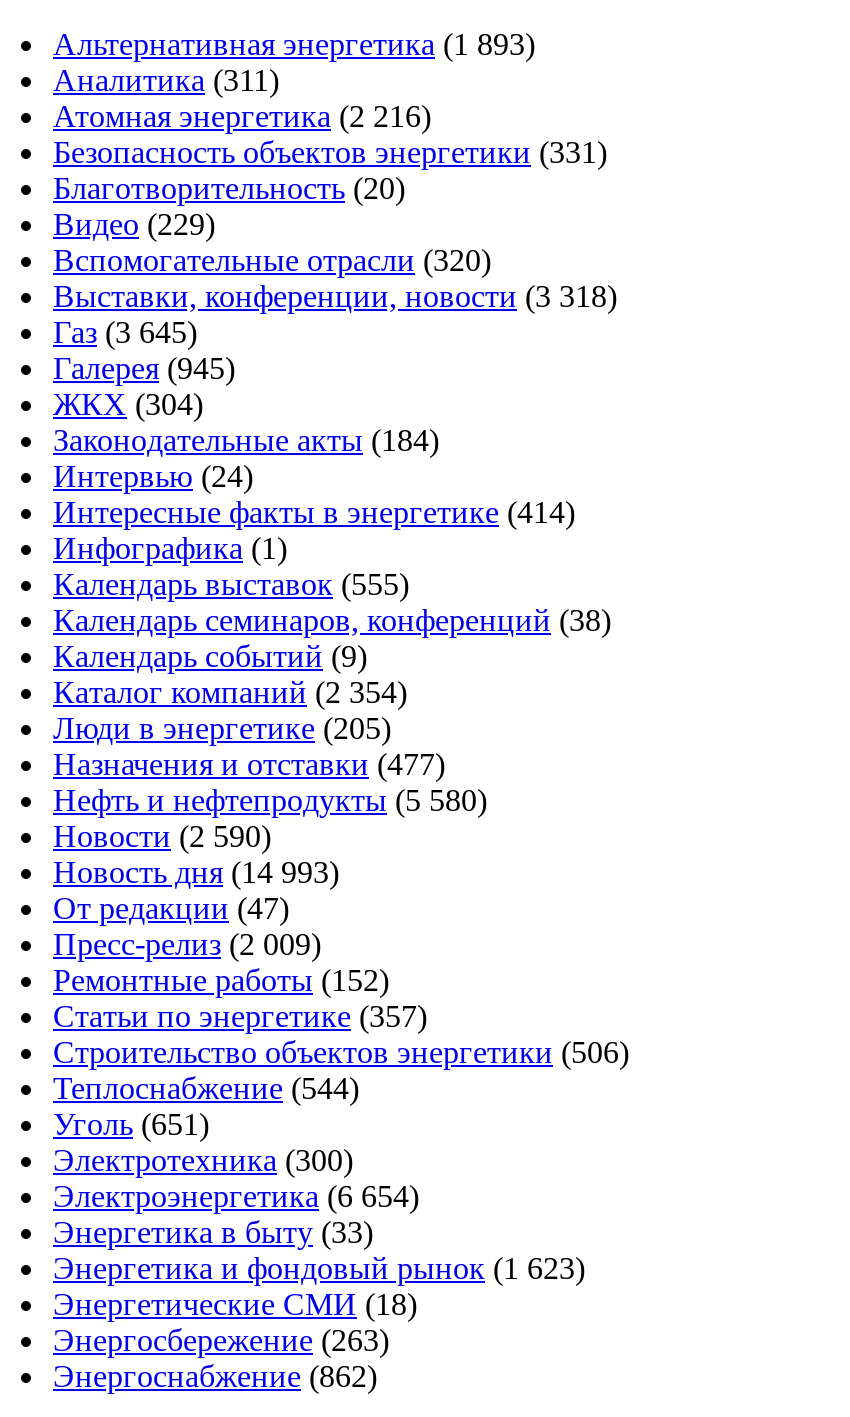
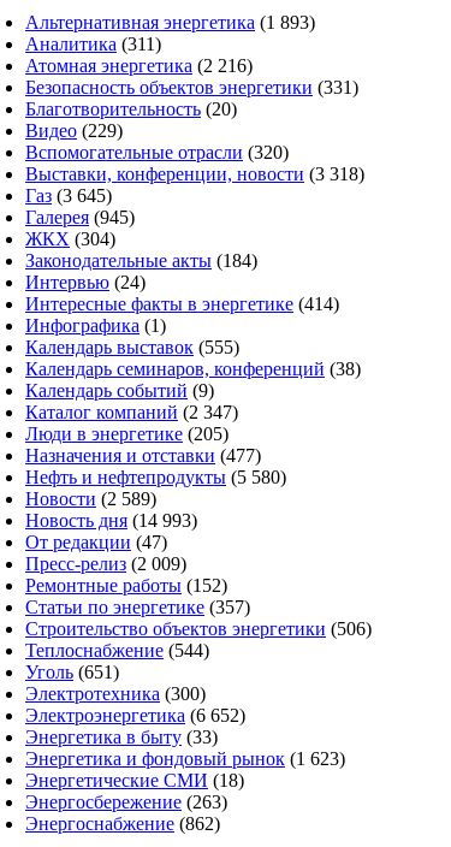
- Каталог компаний (2 354)
+ Каталог компаний (2 347)

- Новости (2 590)
+ Новости (2 589)

- Электроэнергетика (6 654)
+ Электроэнергетика (6 652)
